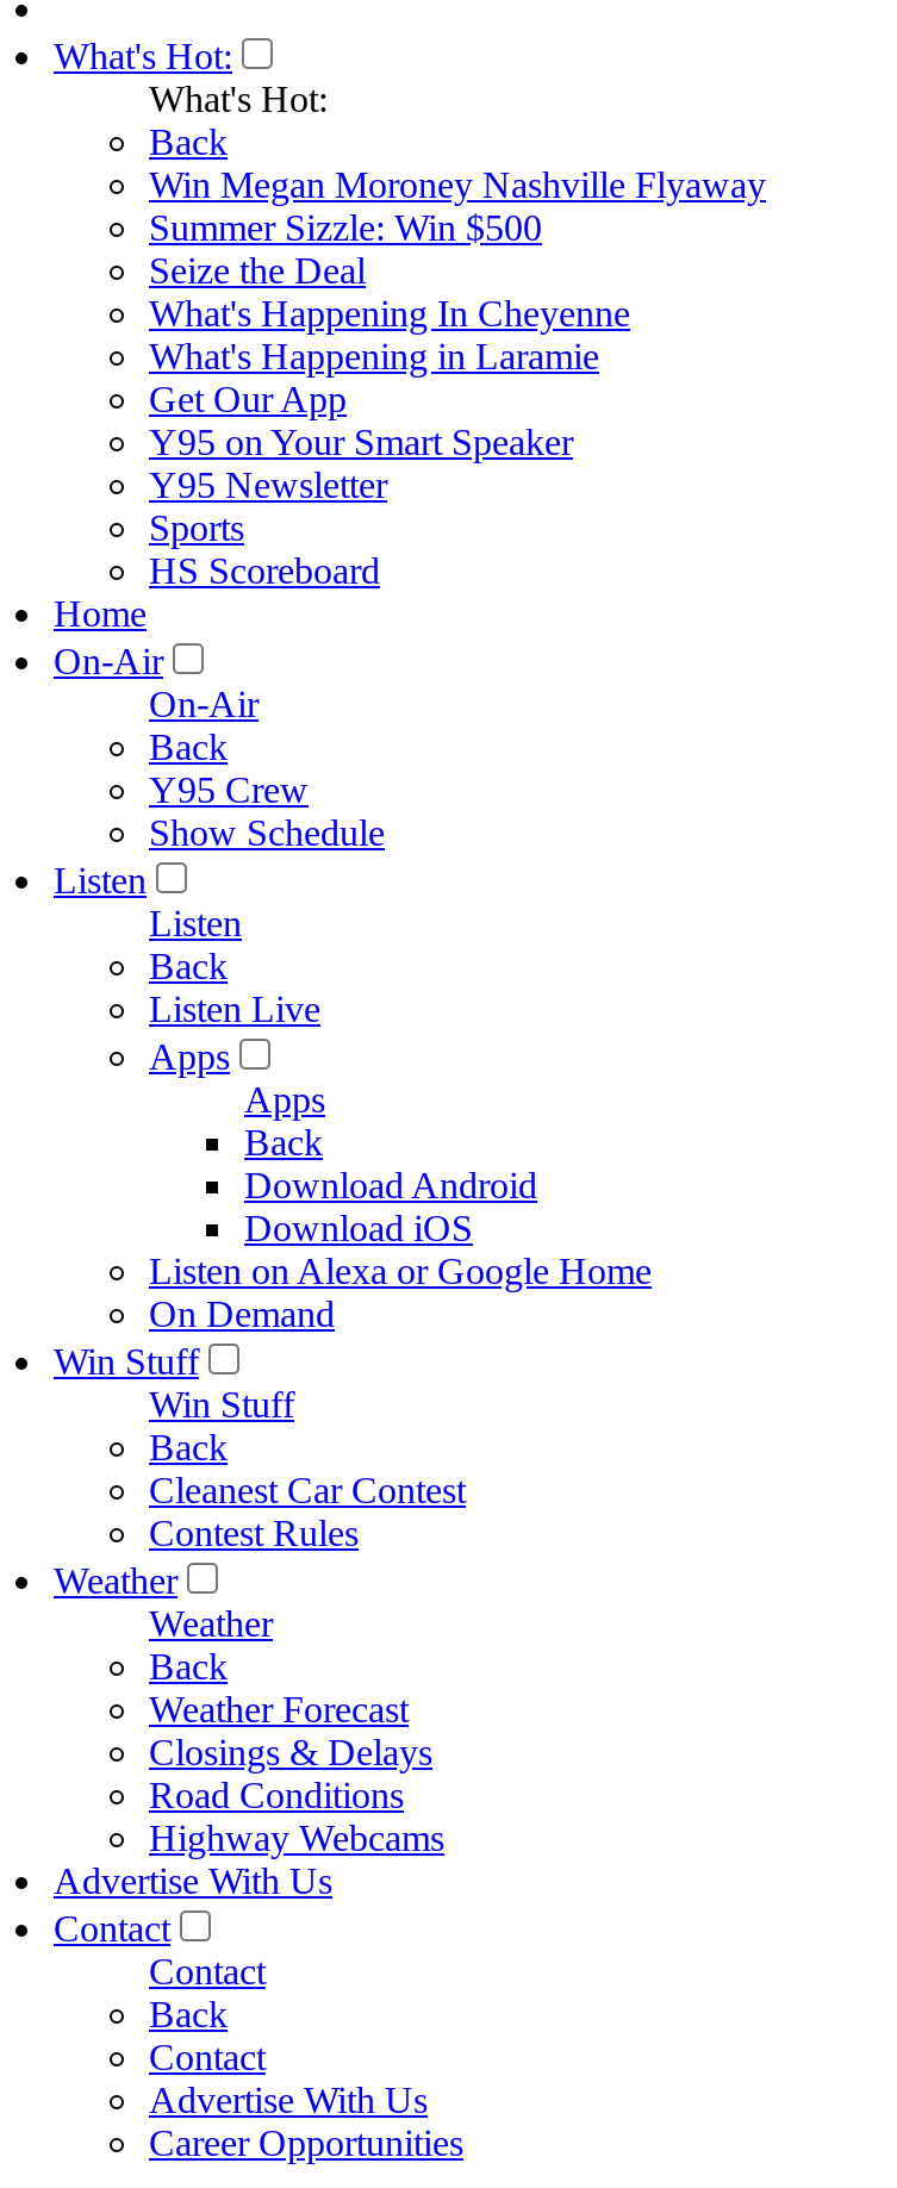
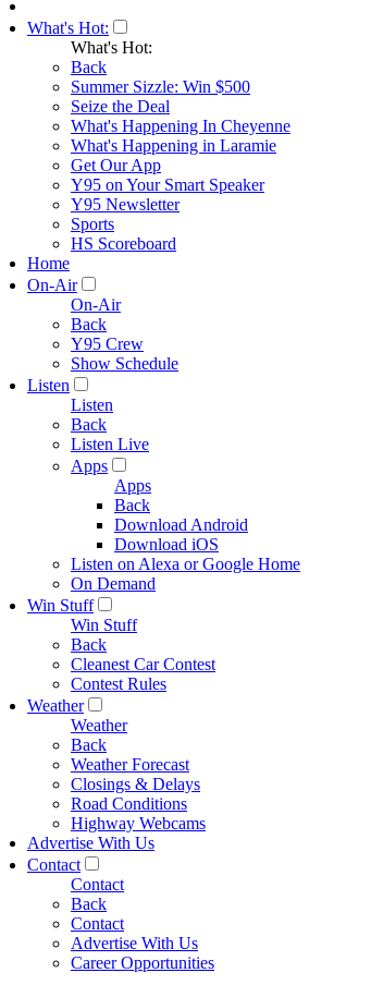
- Win Megan Moroney Nashville Flyaway
